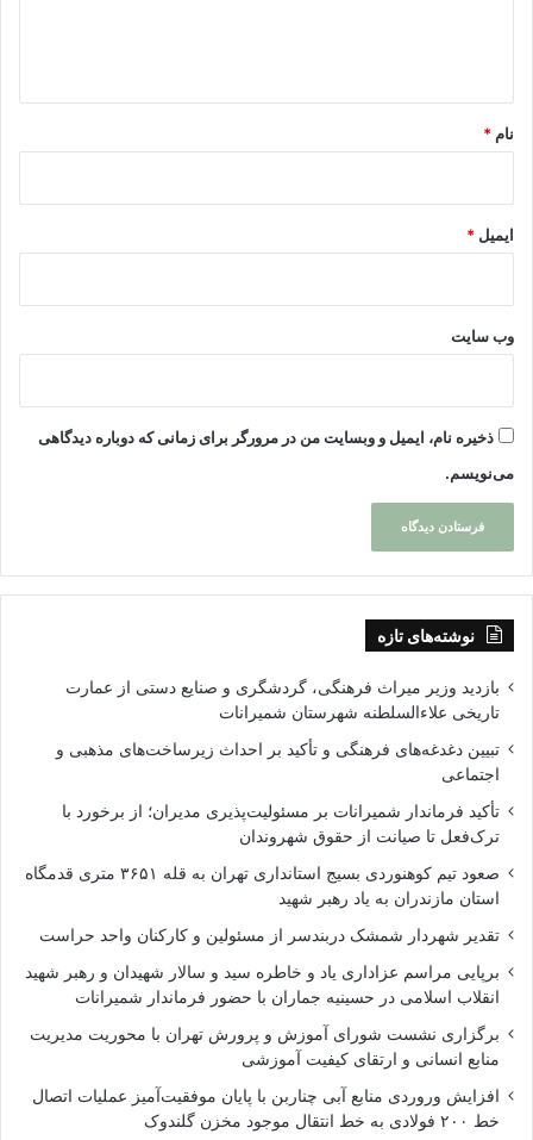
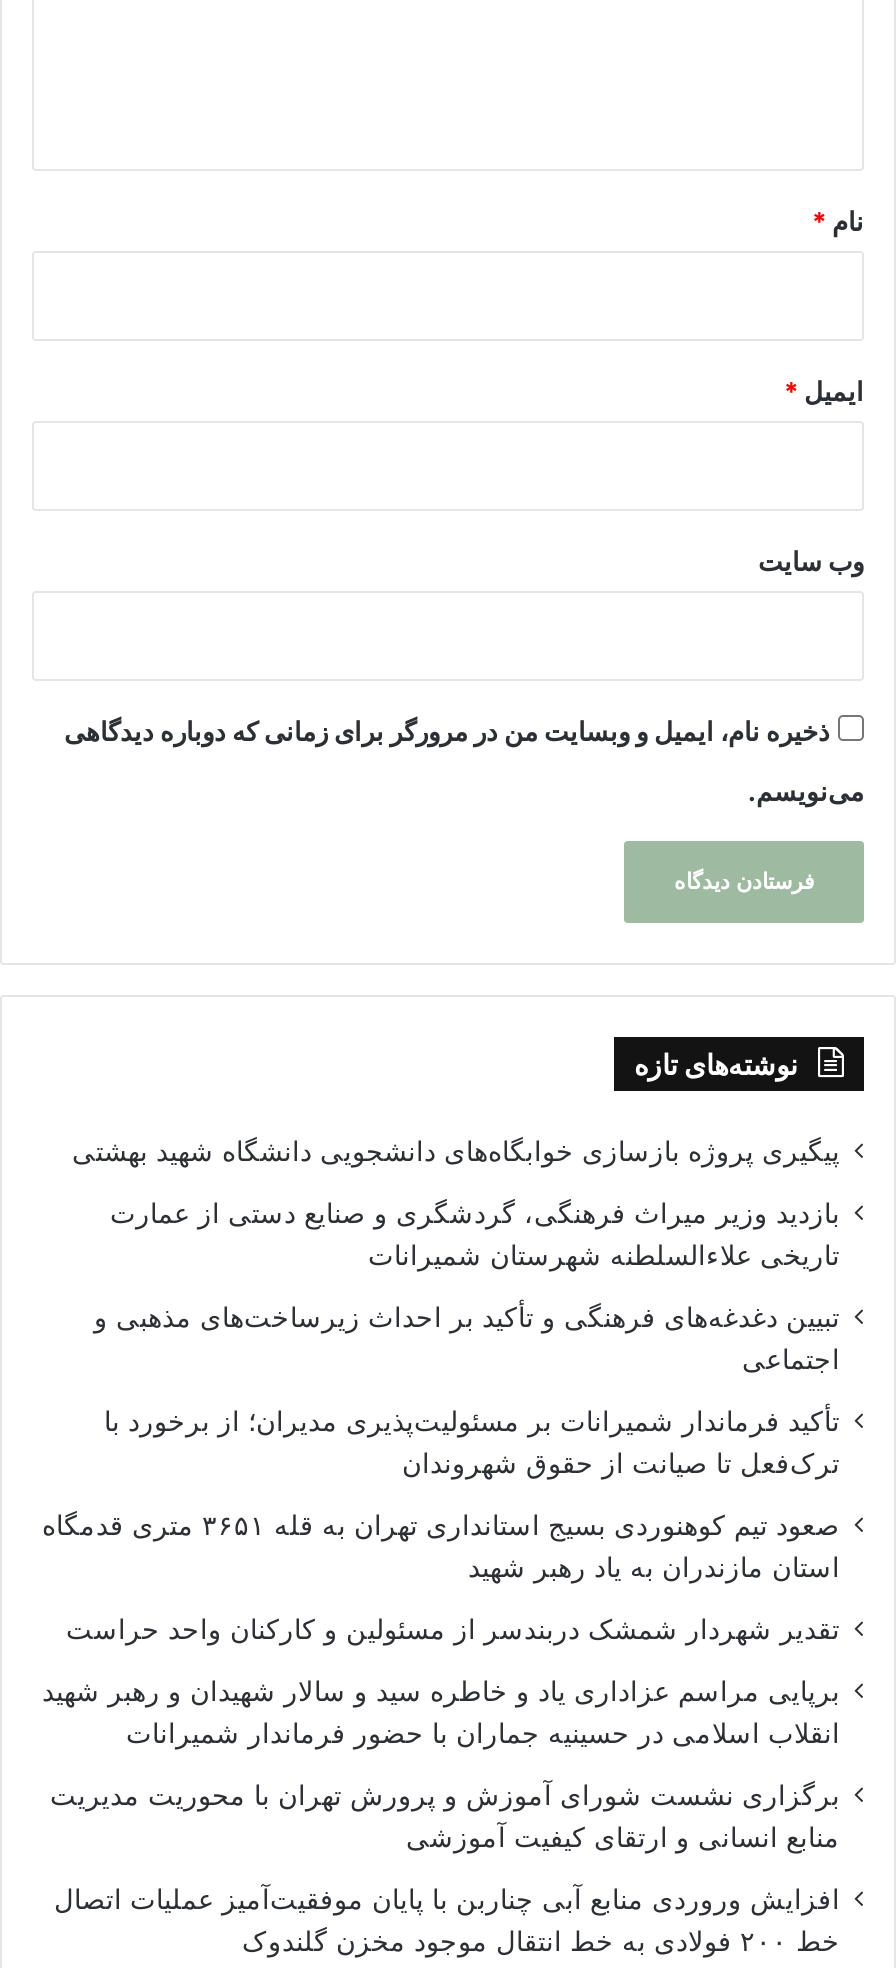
+ پیگیری پروژه بازسازی خوابگاه‌های دانشجویی دانشگاه شهید بهشتی
